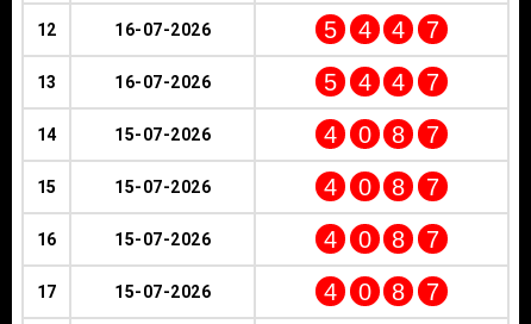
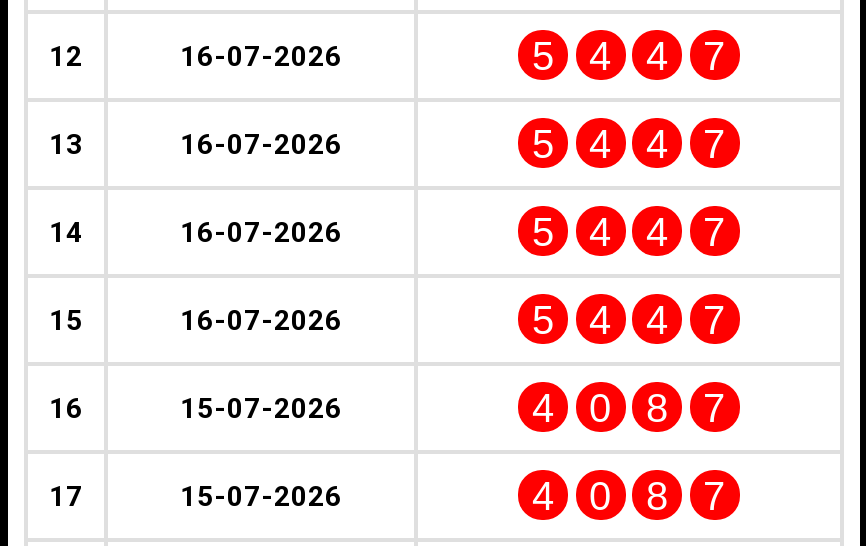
- 15-07-2026
+ 16-07-2026
+ 5

- 0
- 8
+ 4

- 15-07-2026
+ 16-07-2026
+ 5

- 0
- 8
+ 4
